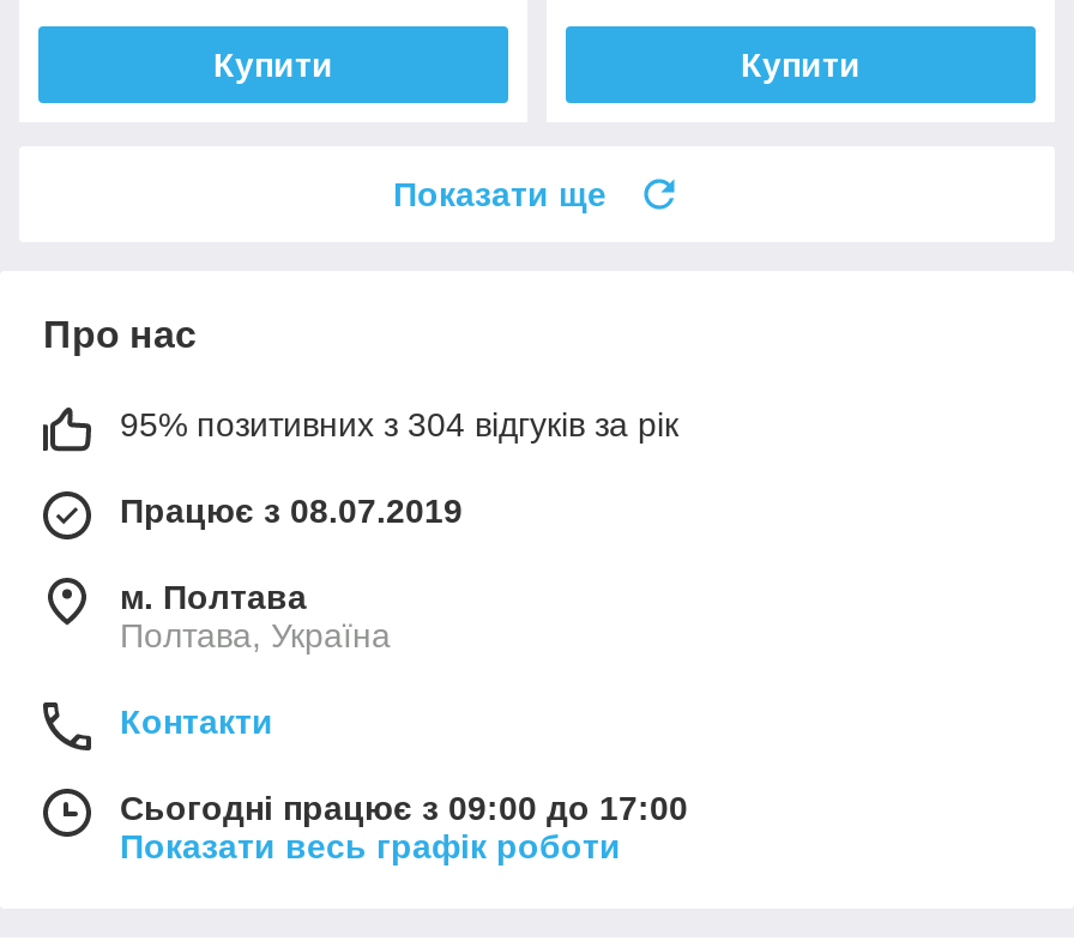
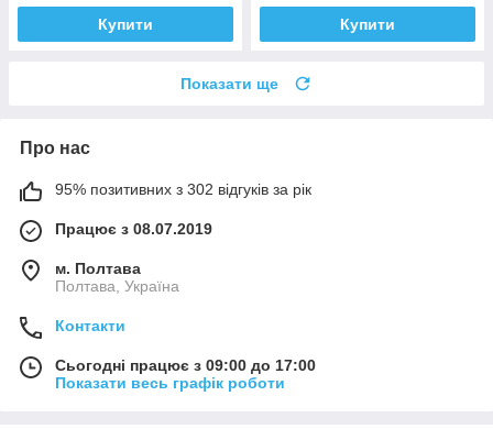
- 95% позитивних з 304 відгуків за рік
+ 95% позитивних з 302 відгуків за рік
